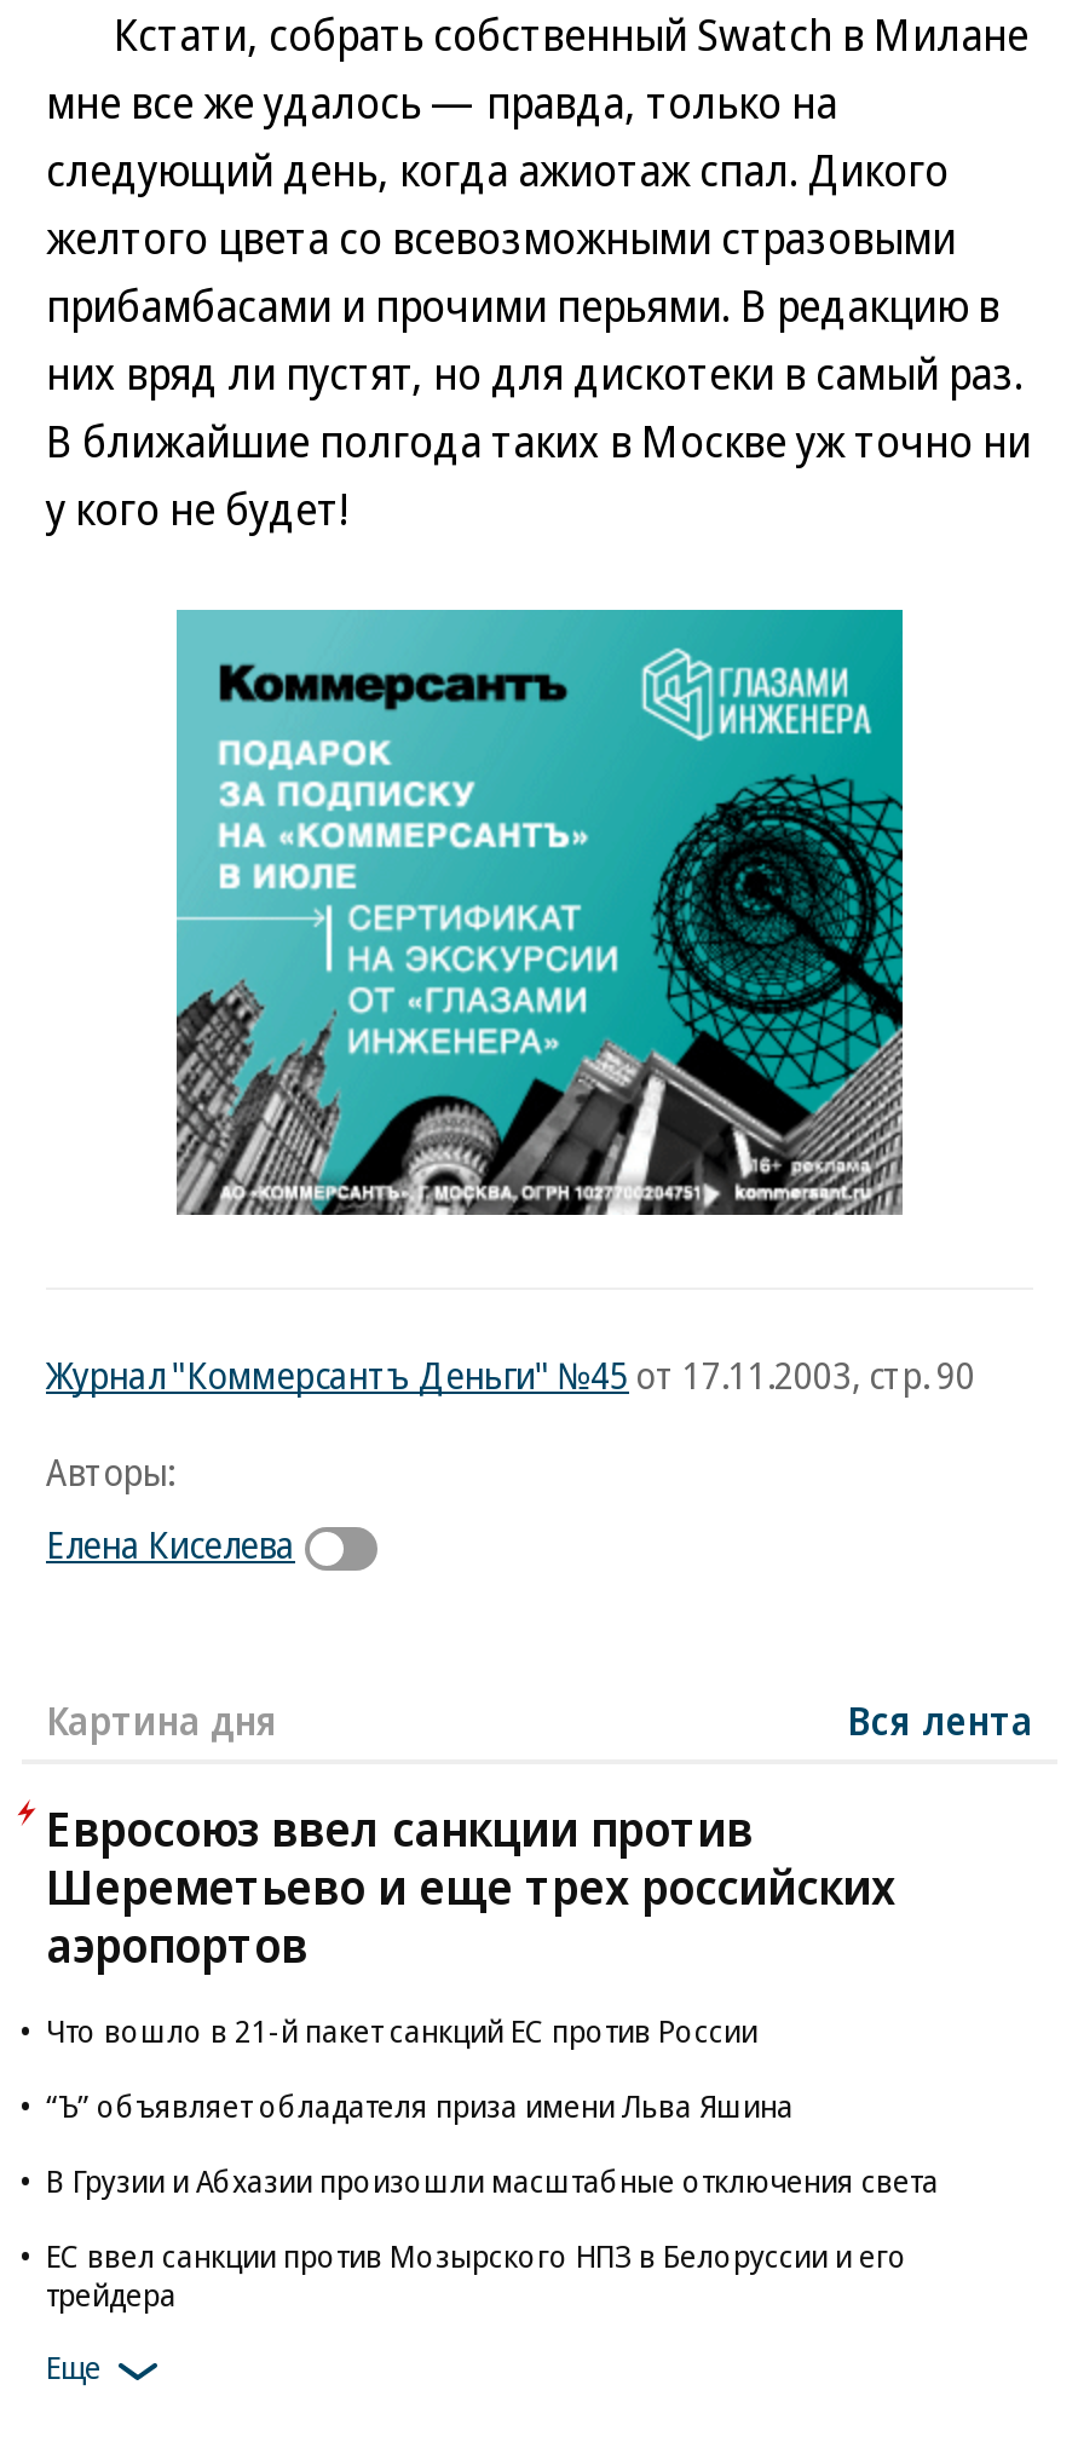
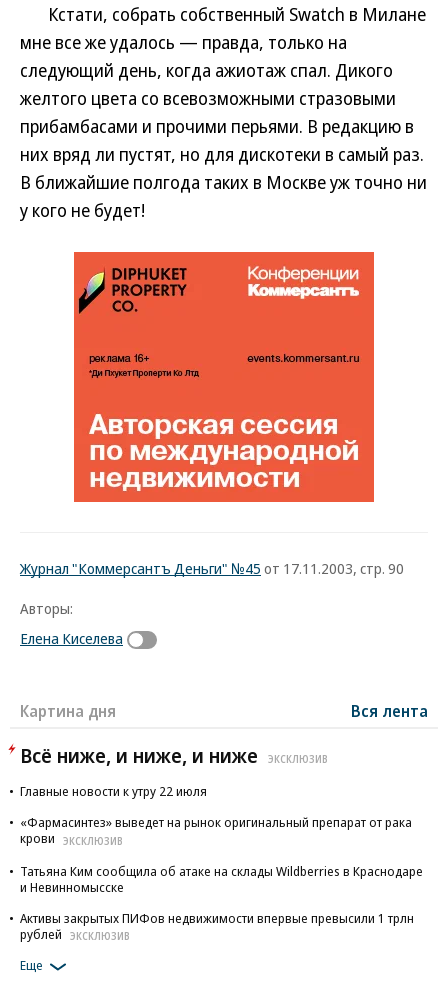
- [image]
+ [image]

- Евросоюз ввел санкции против
- Шереметьево и еще трех российских
- аэропортов
+ Всё ниже, и ниже, и ниже
+ ЭКСКЛЮЗИВ

- Что вошло в 21-й пакет санкций ЕС против России
+ Главные новости к утру 22 июля

- “Ъ” объявляет обладателя приза имени Льва Яшина
+ «Фармасинтез» выведет на рынок оригинальный препарат от рака
+ крови ЭКСКЛЮЗИВ

- В Грузии и Абхазии произошли масштабные отключения света
+ Татьяна Ким сообщила об атаке на склады Wildberries в Краснодаре
+ и Невинномысске

- ЕС ввел санкции против Мозырского НПЗ в Белоруссии и его
- трейдера
+ Активы закрытых ПИФов недвижимости впервые превысили 1 трлн
+ рублей ЭКСКЛЮЗИВ
